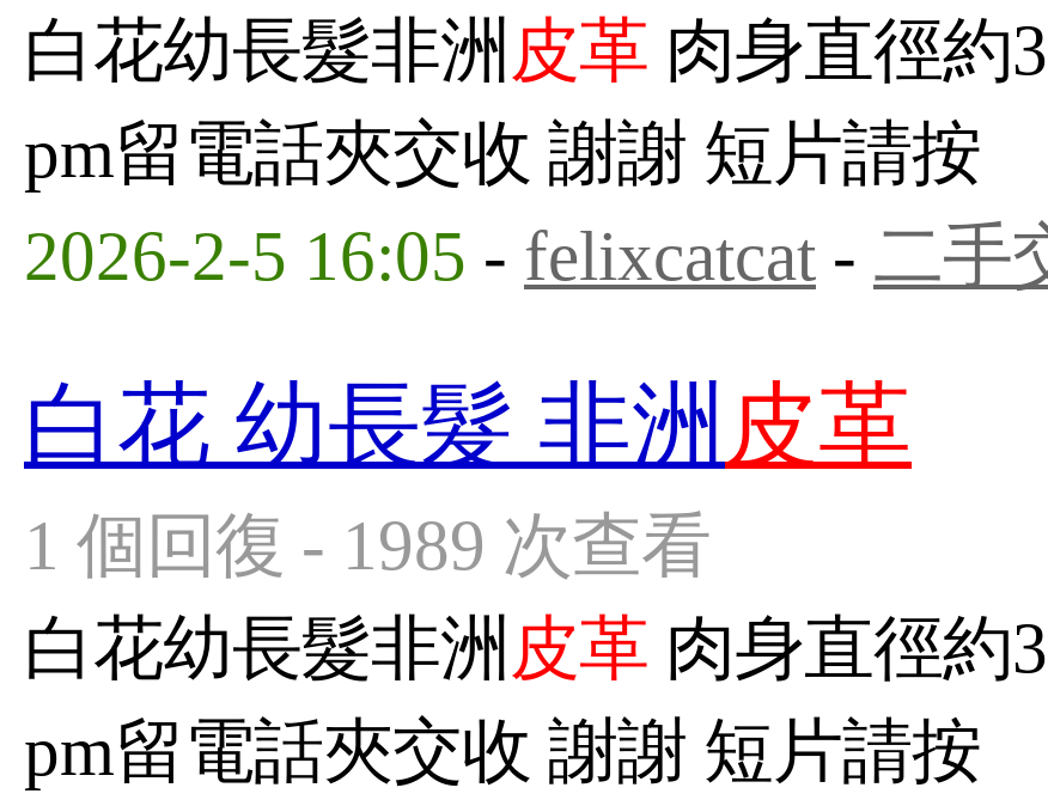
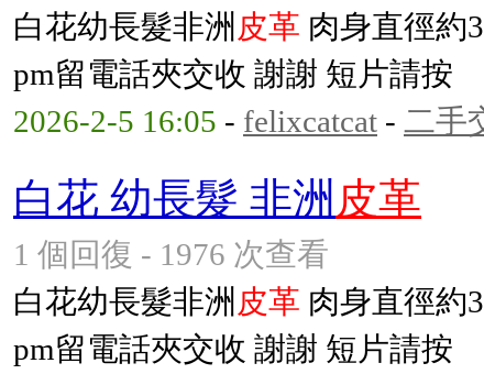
- 1 個回復 - 1989 次查看
+ 1 個回復 - 1976 次查看
